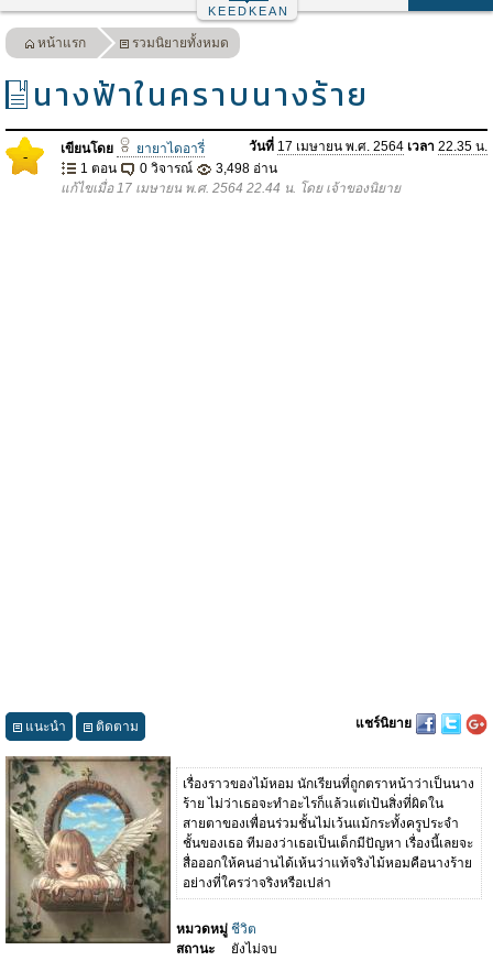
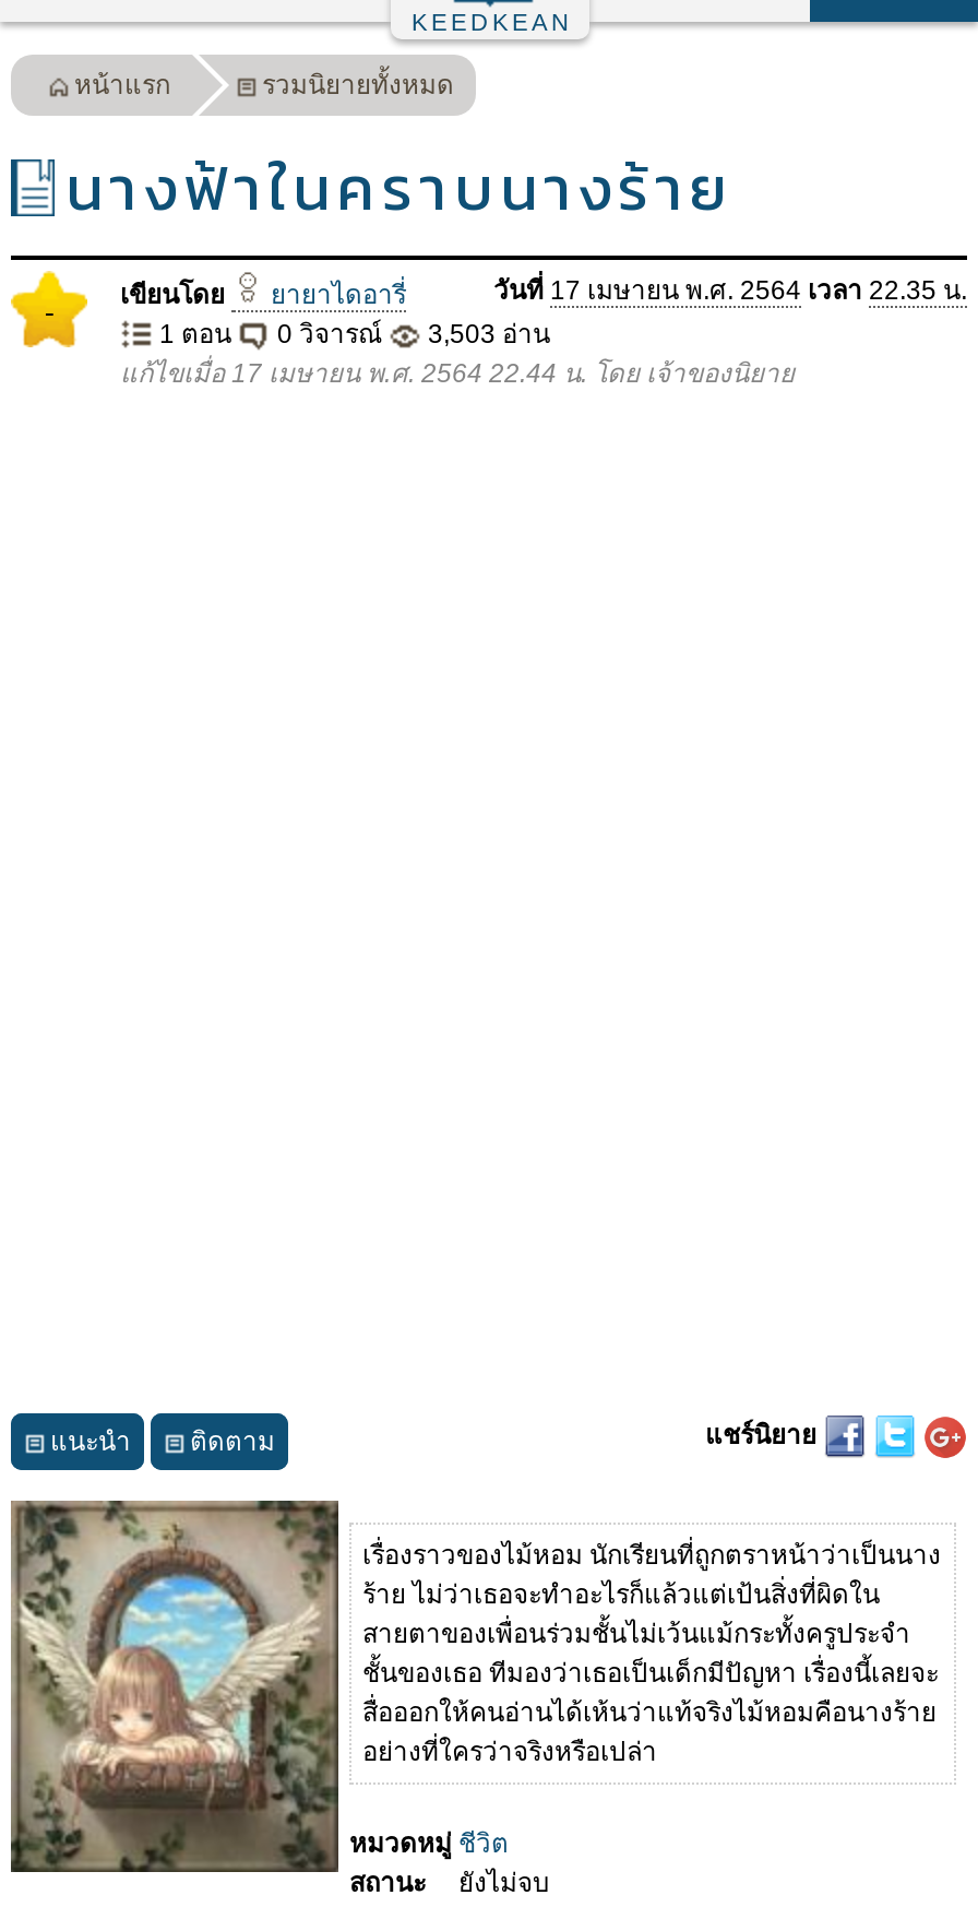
- 1 ตอน 0 วิจารณ์ 3,498 อ่าน
+ 1 ตอน 0 วิจารณ์ 3,503 อ่าน
